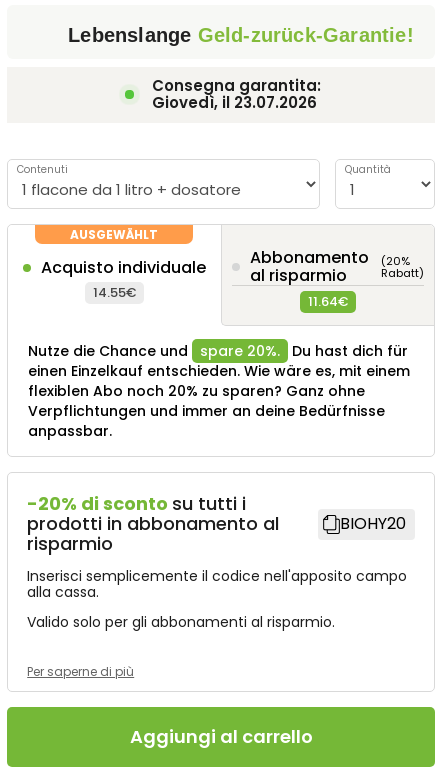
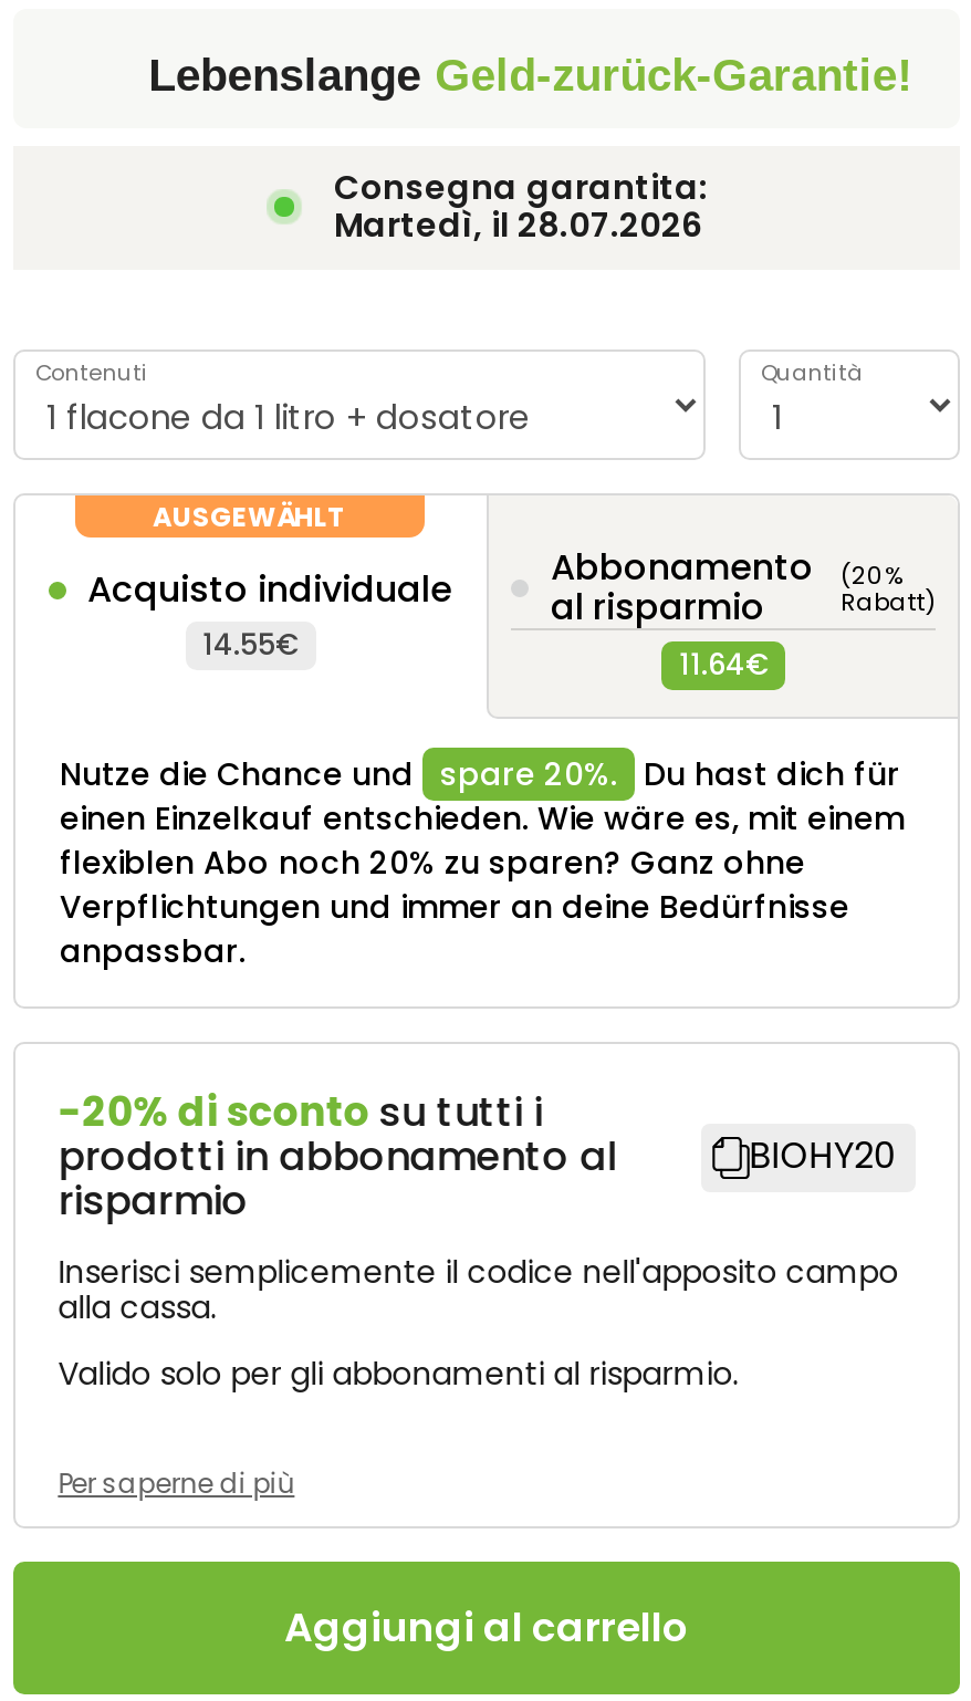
- Giovedì, il 23.07.2026
+ Martedì, il 28.07.2026
